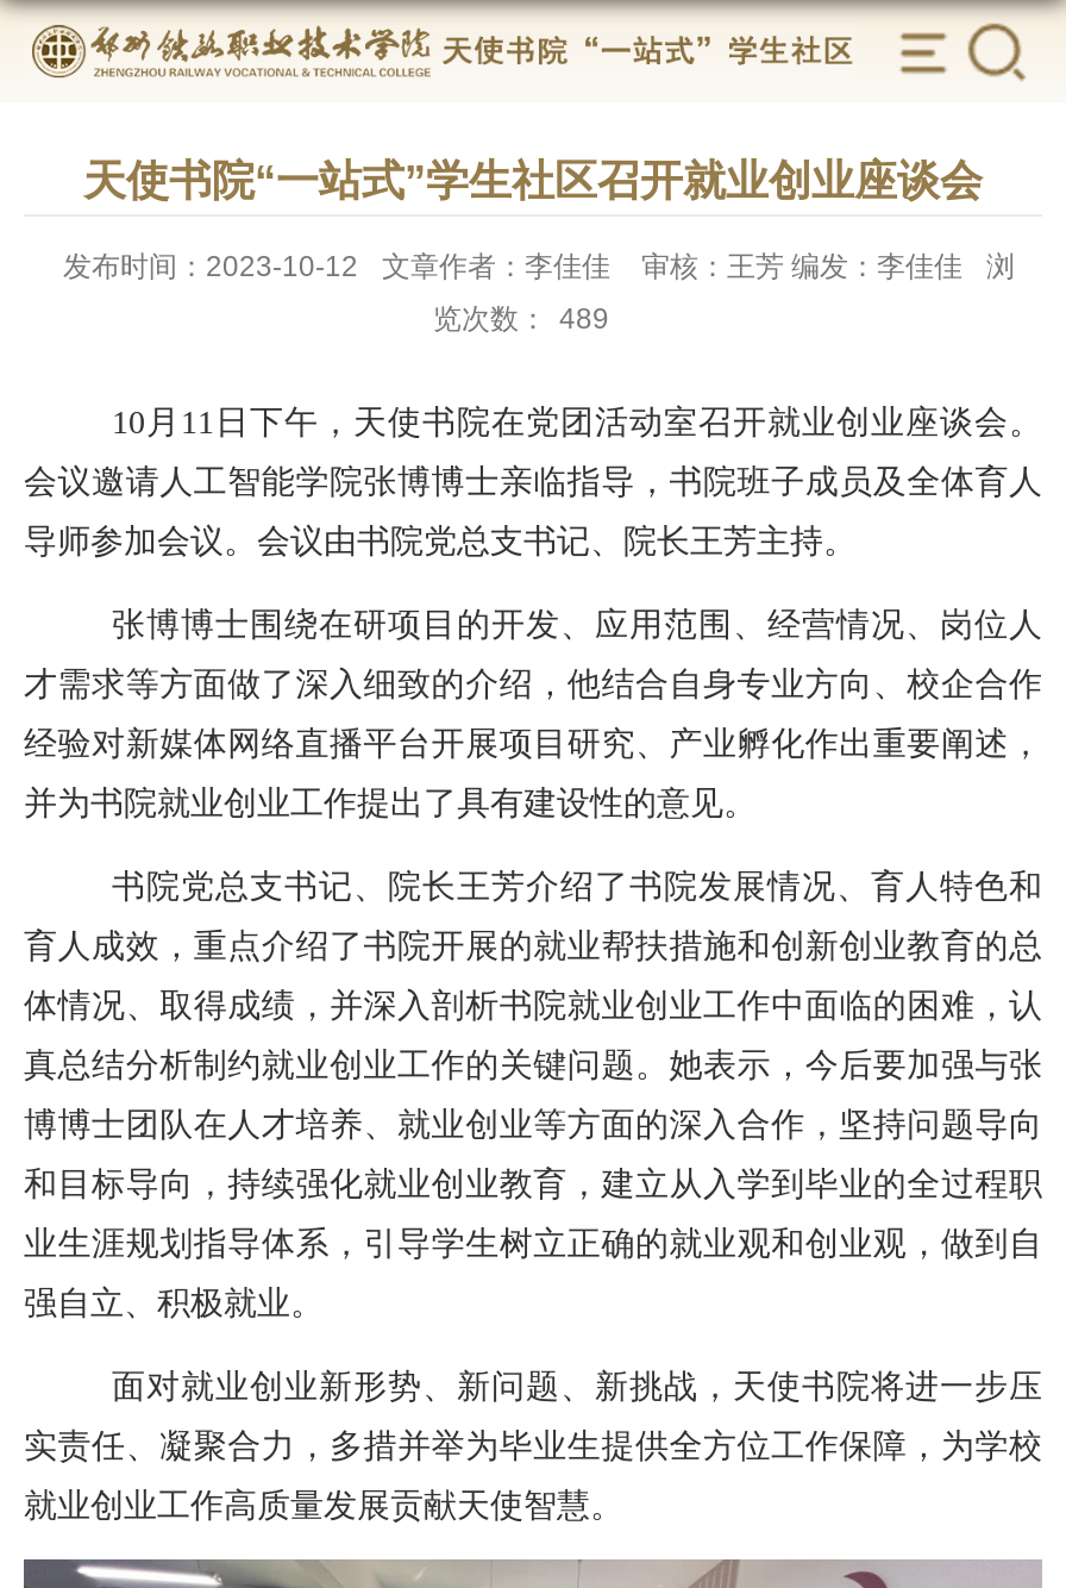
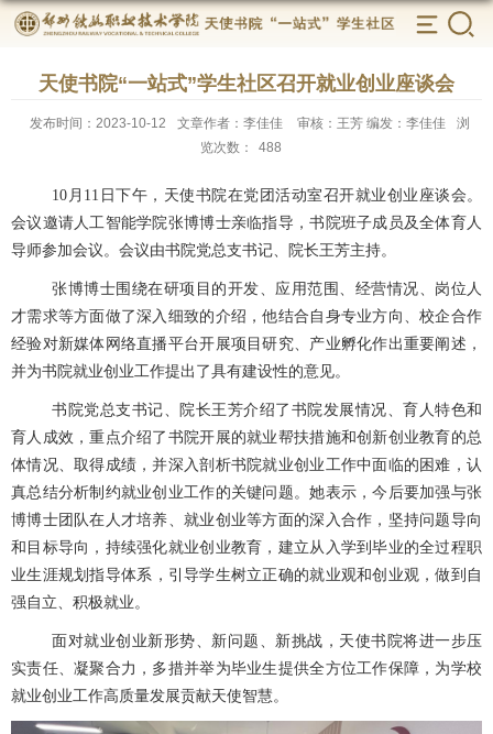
- 览次数： 489
+ 览次数： 488
